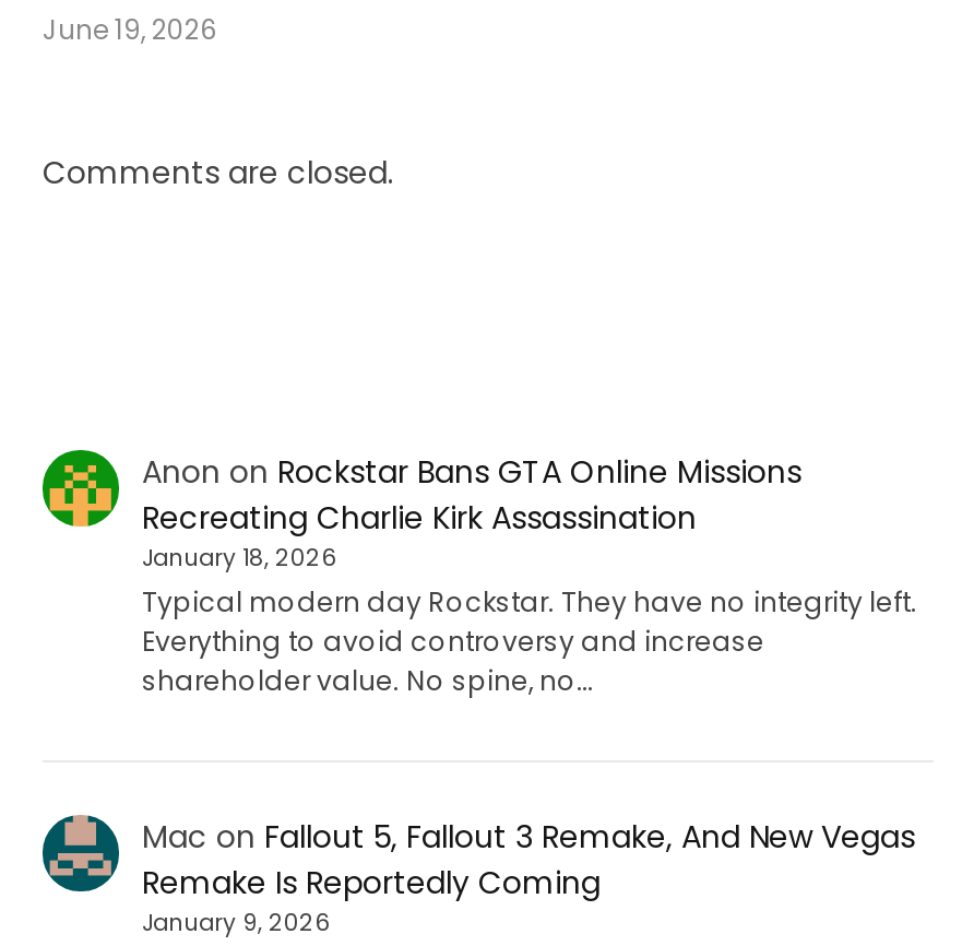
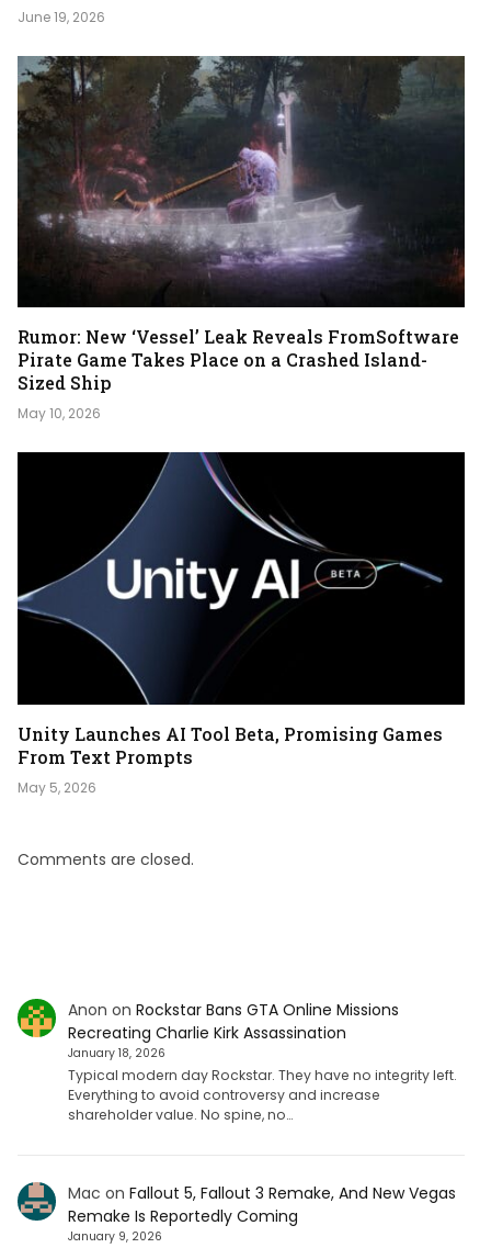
+ [image]
+ Rumor: New ‘Vessel’ Leak Reveals FromSoftware
+ Pirate Game Takes Place on a Crashed Island-
+ Sized Ship
+ May 10, 2026

+ [image]
+ Unity Launches AI Tool Beta, Promising Games
+ From Text Prompts
+ May 5, 2026
